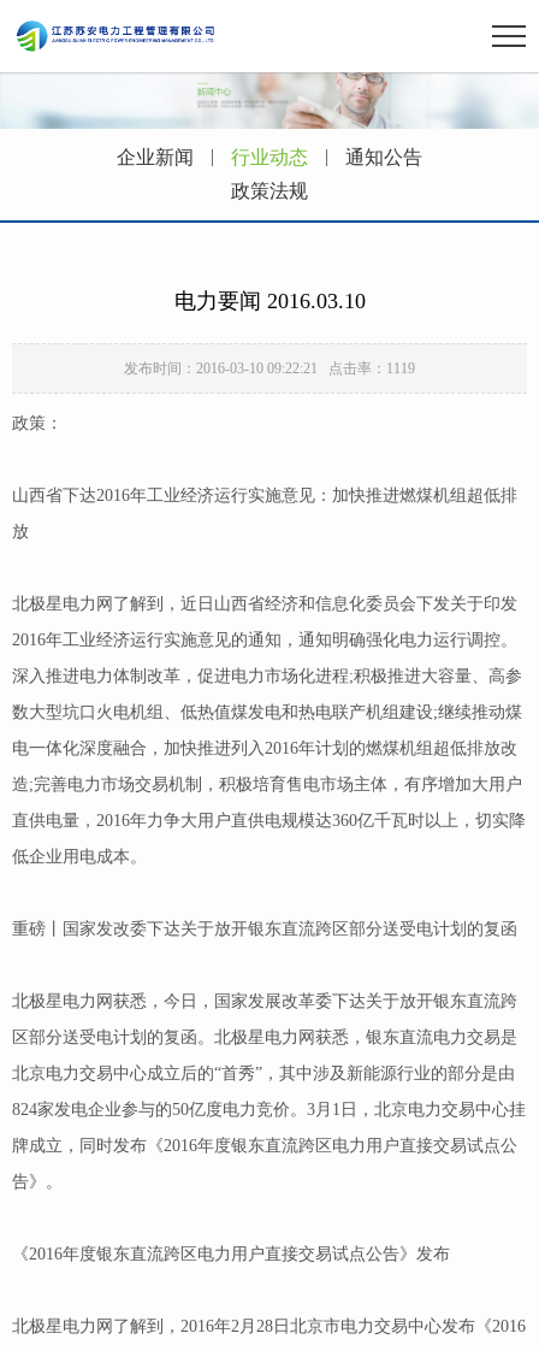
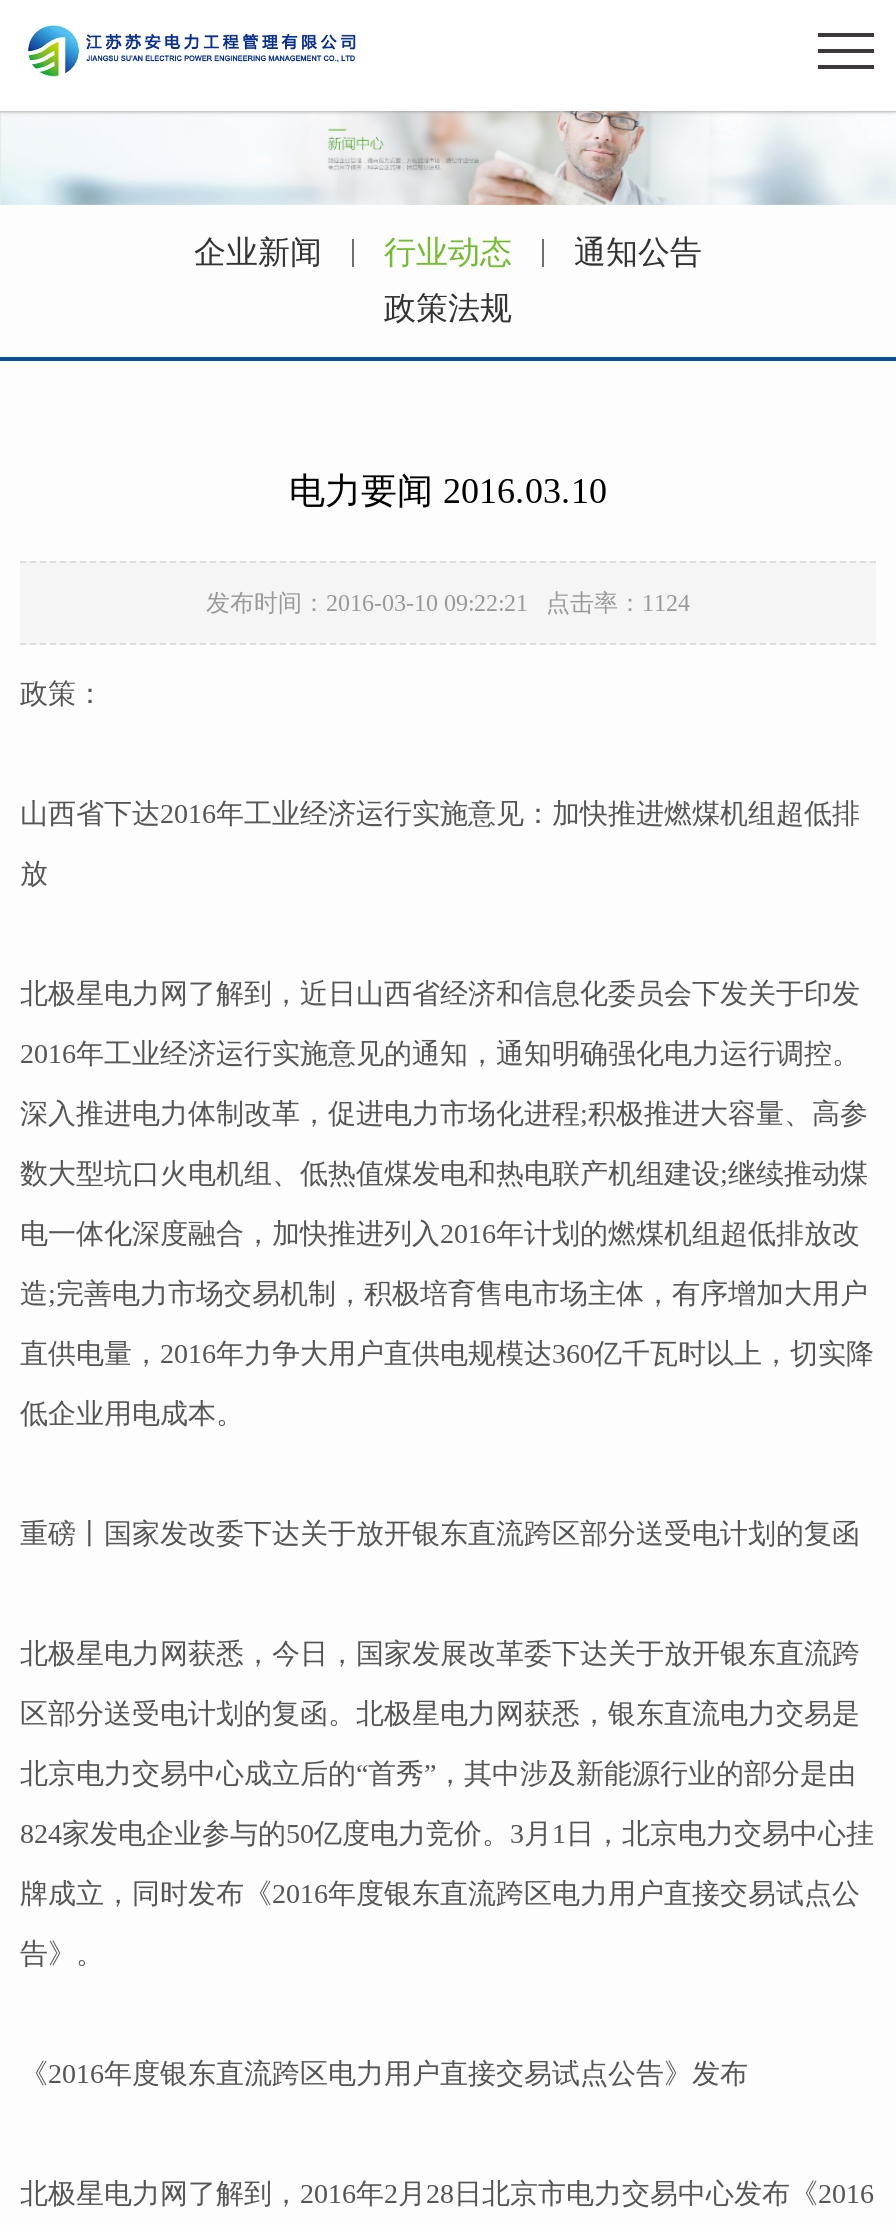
- 发布时间：2016-03-10 09:22:21 点击率：1119
+ 发布时间：2016-03-10 09:22:21 点击率：1124
